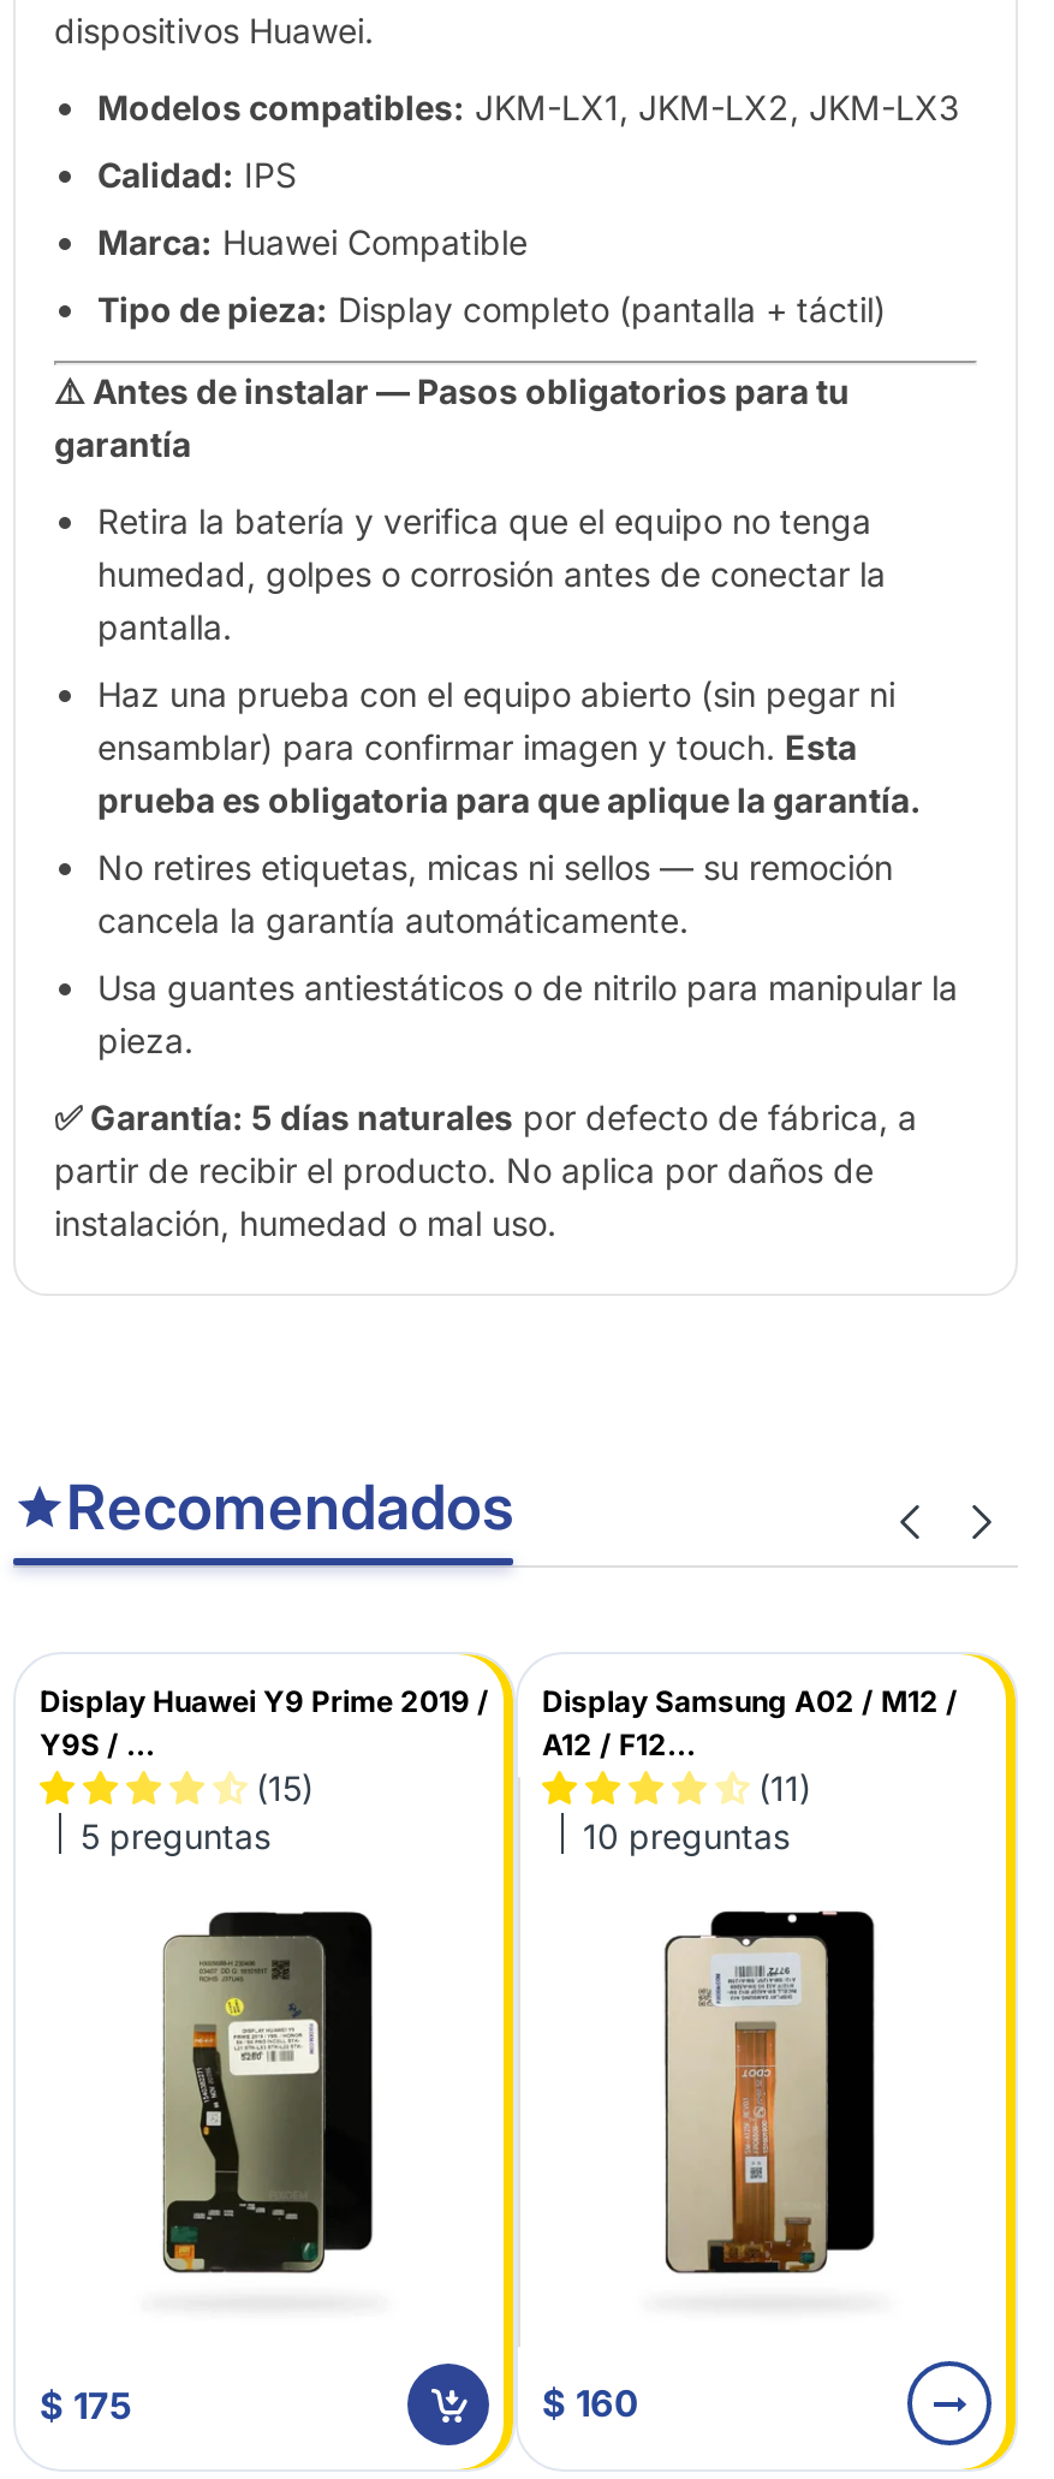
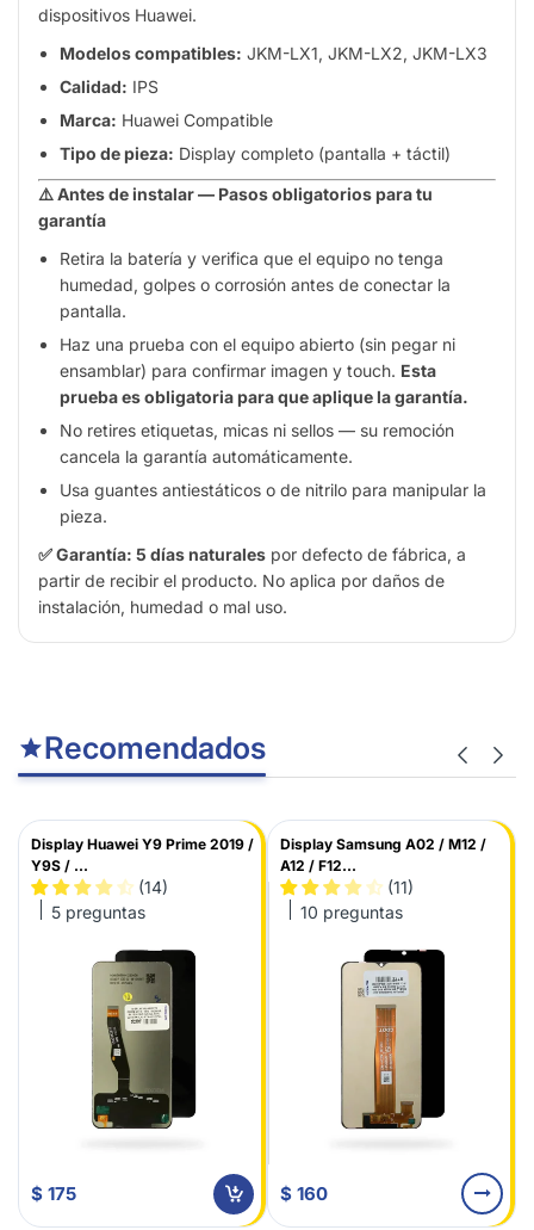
- (15)
+ (14)
